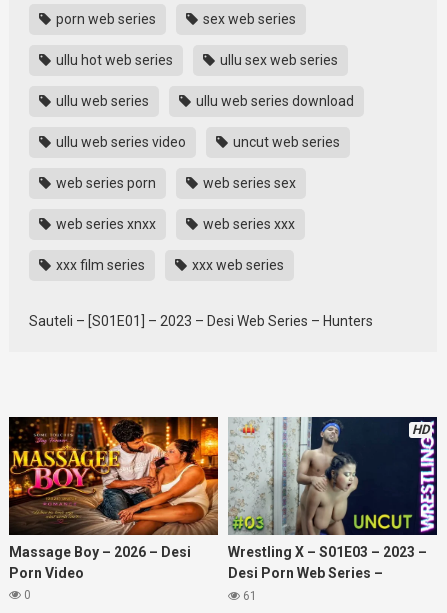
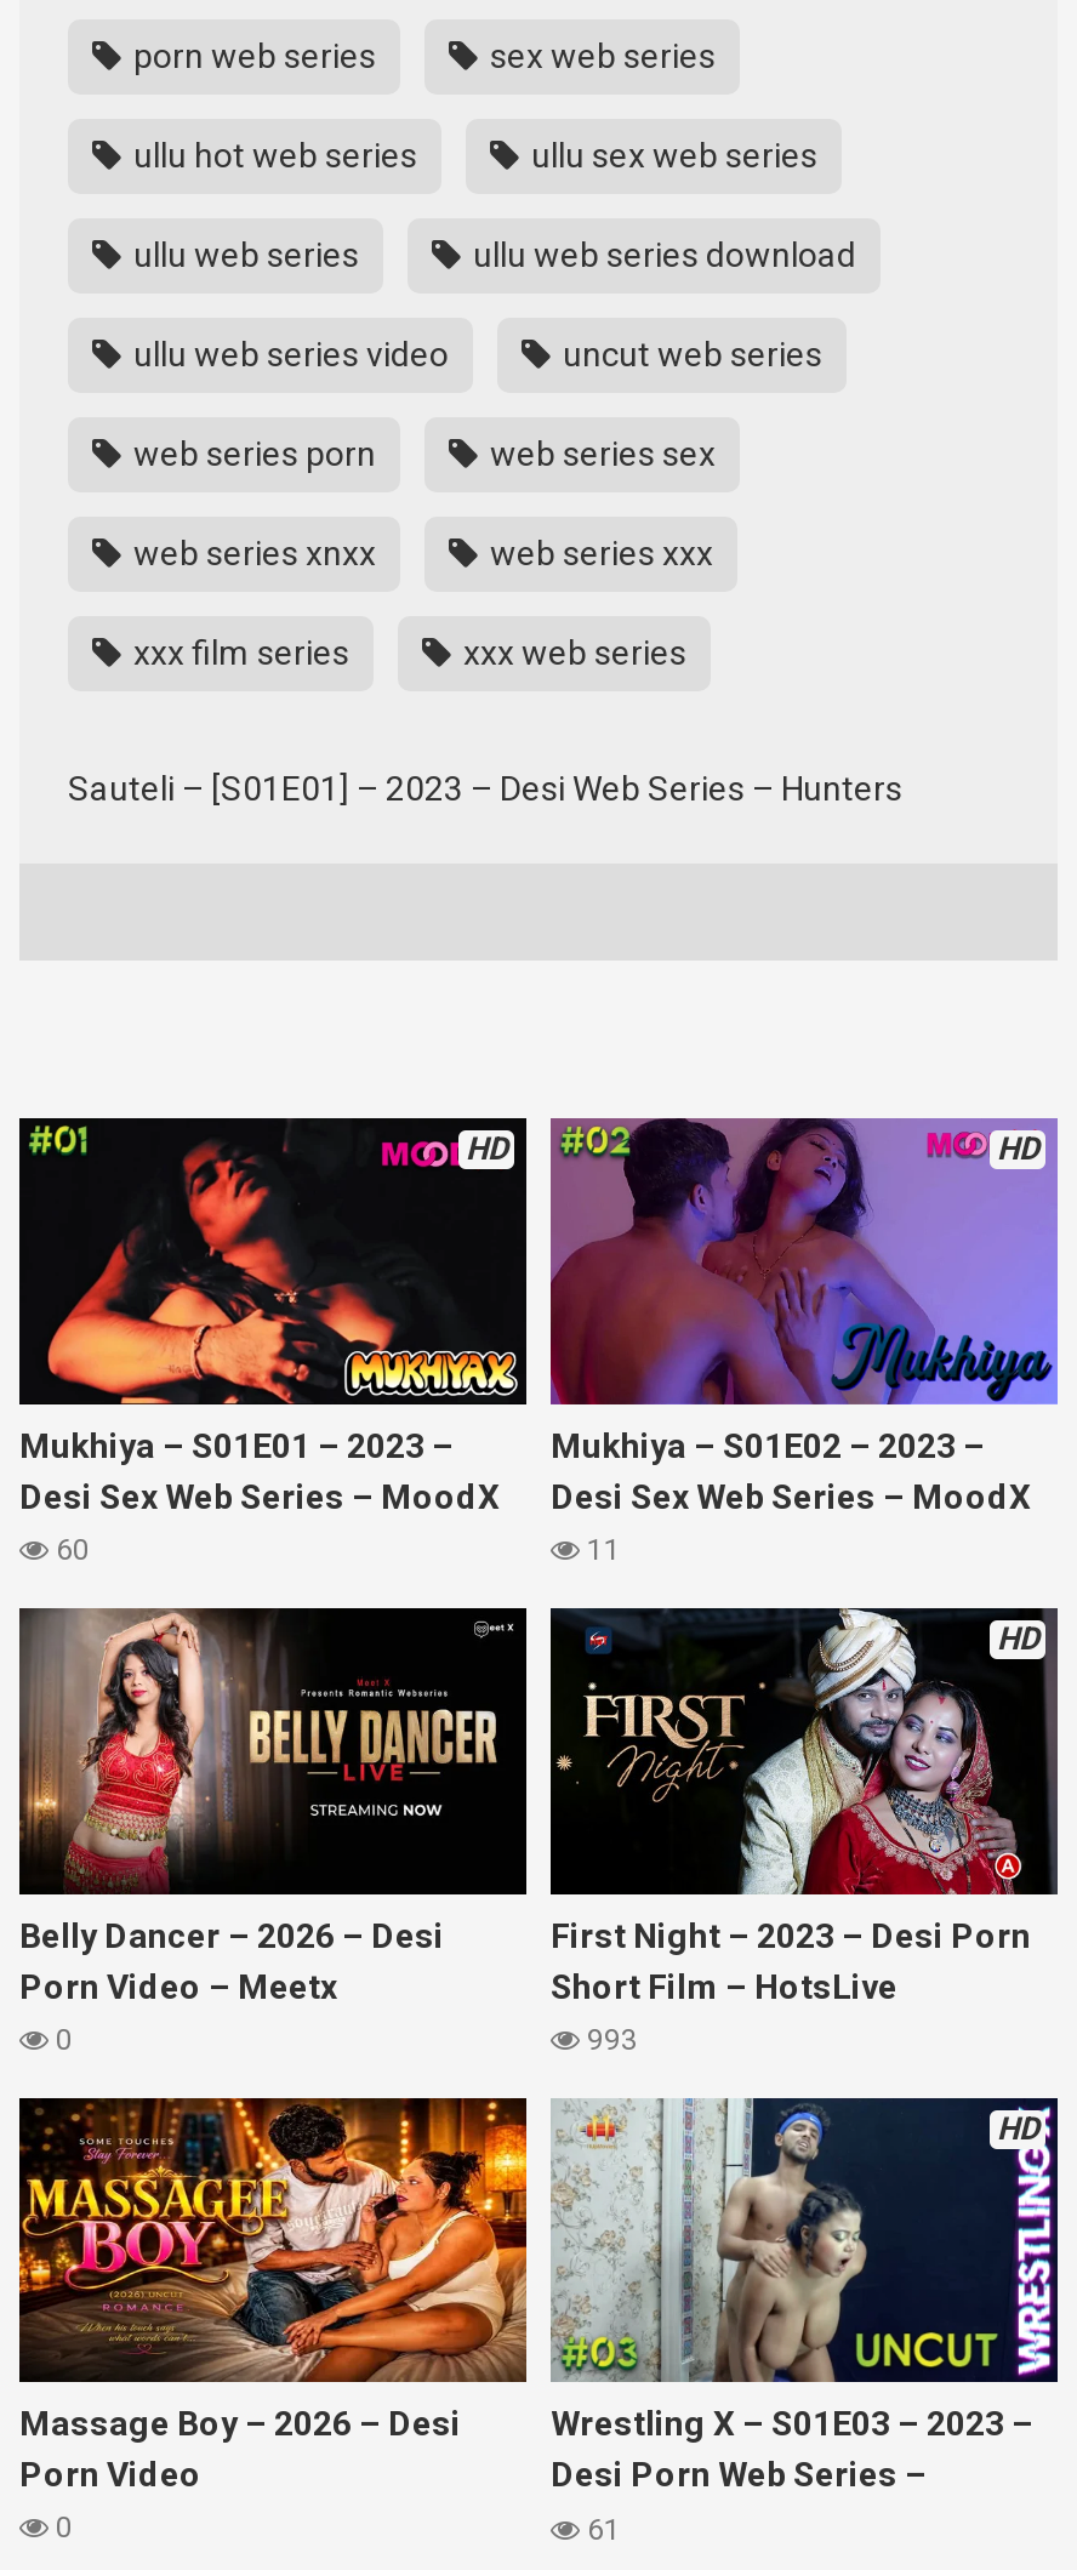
+ [image]
+ HD

+ [image]
+ Belly Dancer – 2026 – Desi
+ Porn Video – Meetx
+ 0

+ Mukhiya – S01E01 – 2023 –
+ Desi Sex Web Series – MoodX
+ 60

+ [image]
+ HD

+ [image]
+ HD

+ Mukhiya – S01E02 – 2023 –
+ Desi Sex Web Series – MoodX
+ 11

+ First Night – 2023 – Desi Porn
+ Short Film – HotsLive
+ 993
